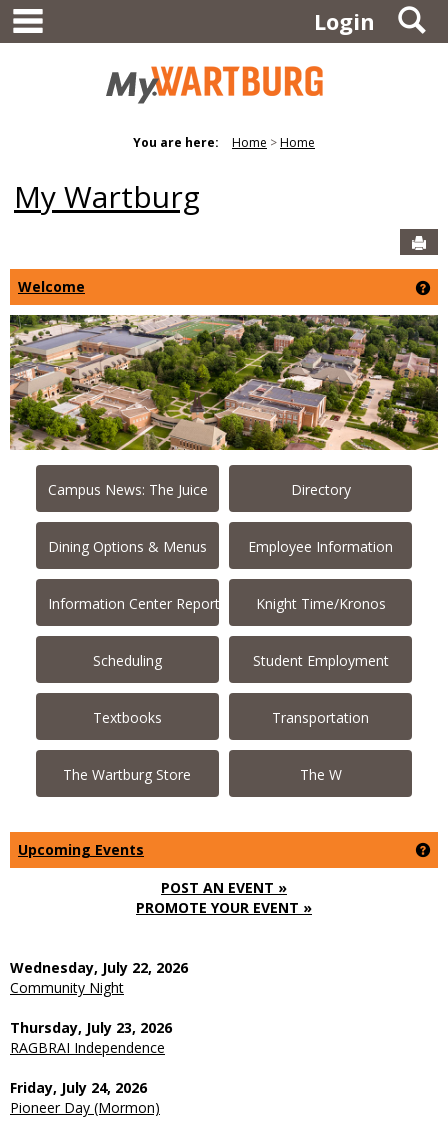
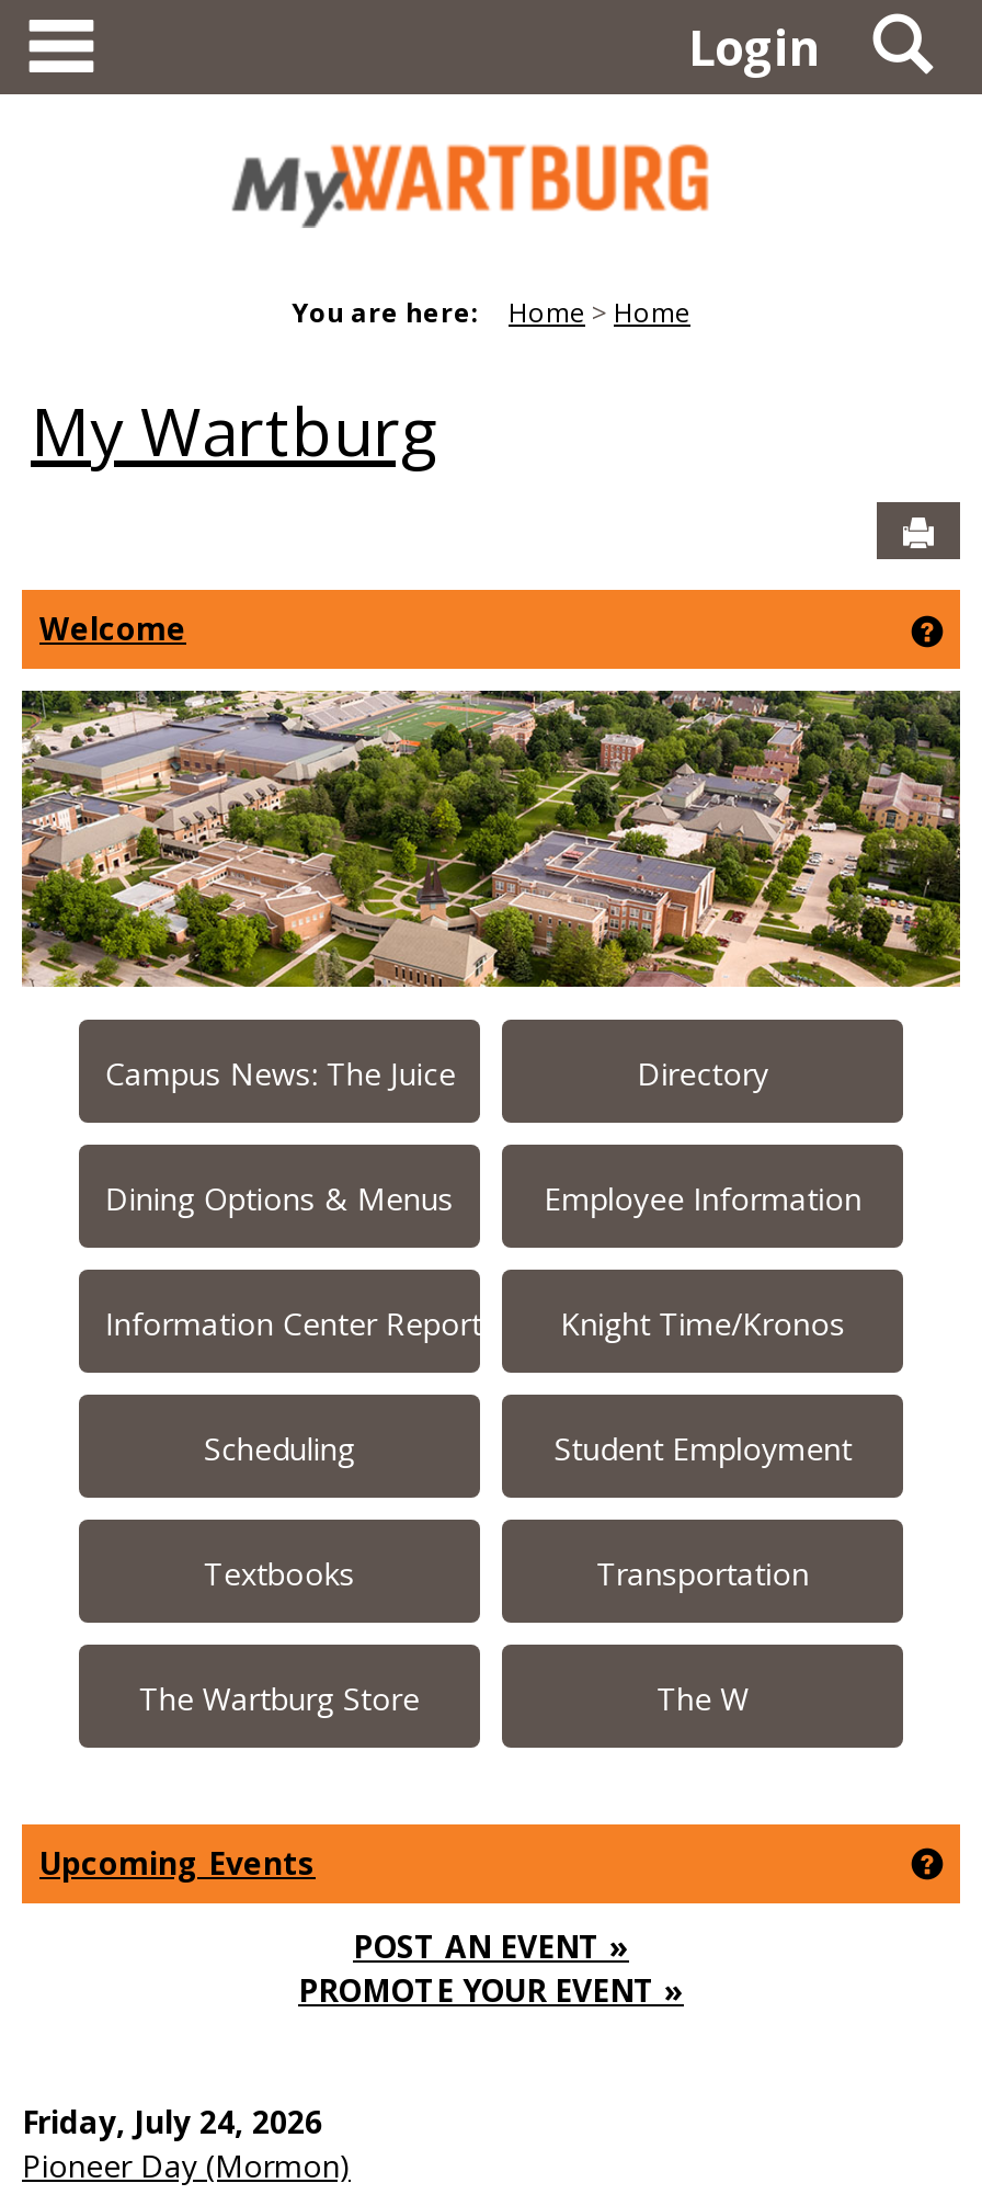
- Wednesday, July 22, 2026
- Community Night
- Thursday, July 23, 2026
- RAGBRAI Independence
